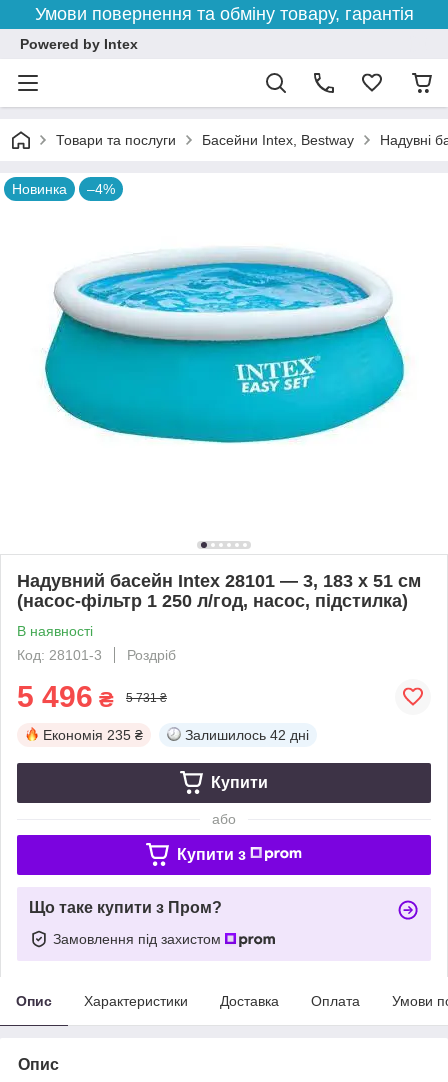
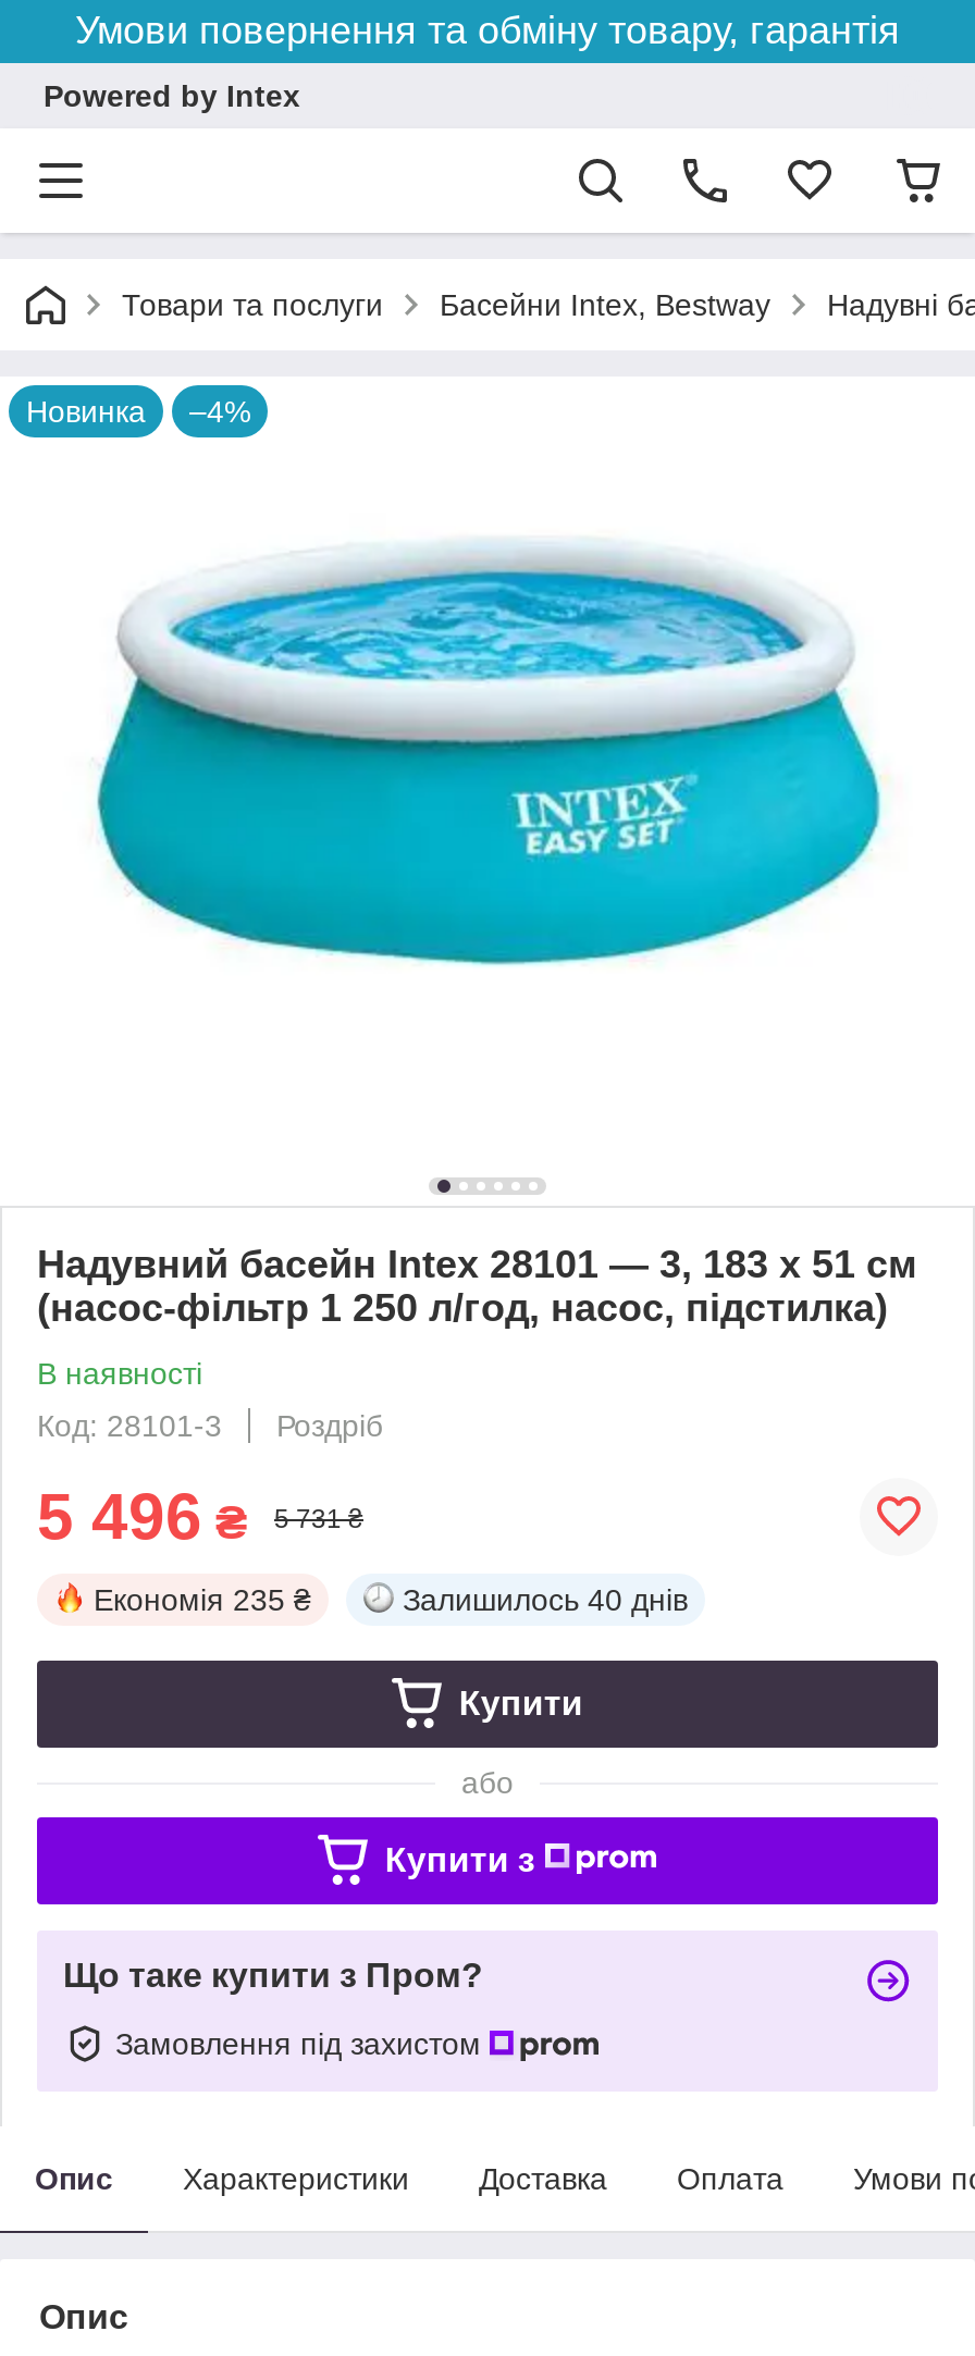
- Залишилось 42 дні
+ Залишилось 40 днів
